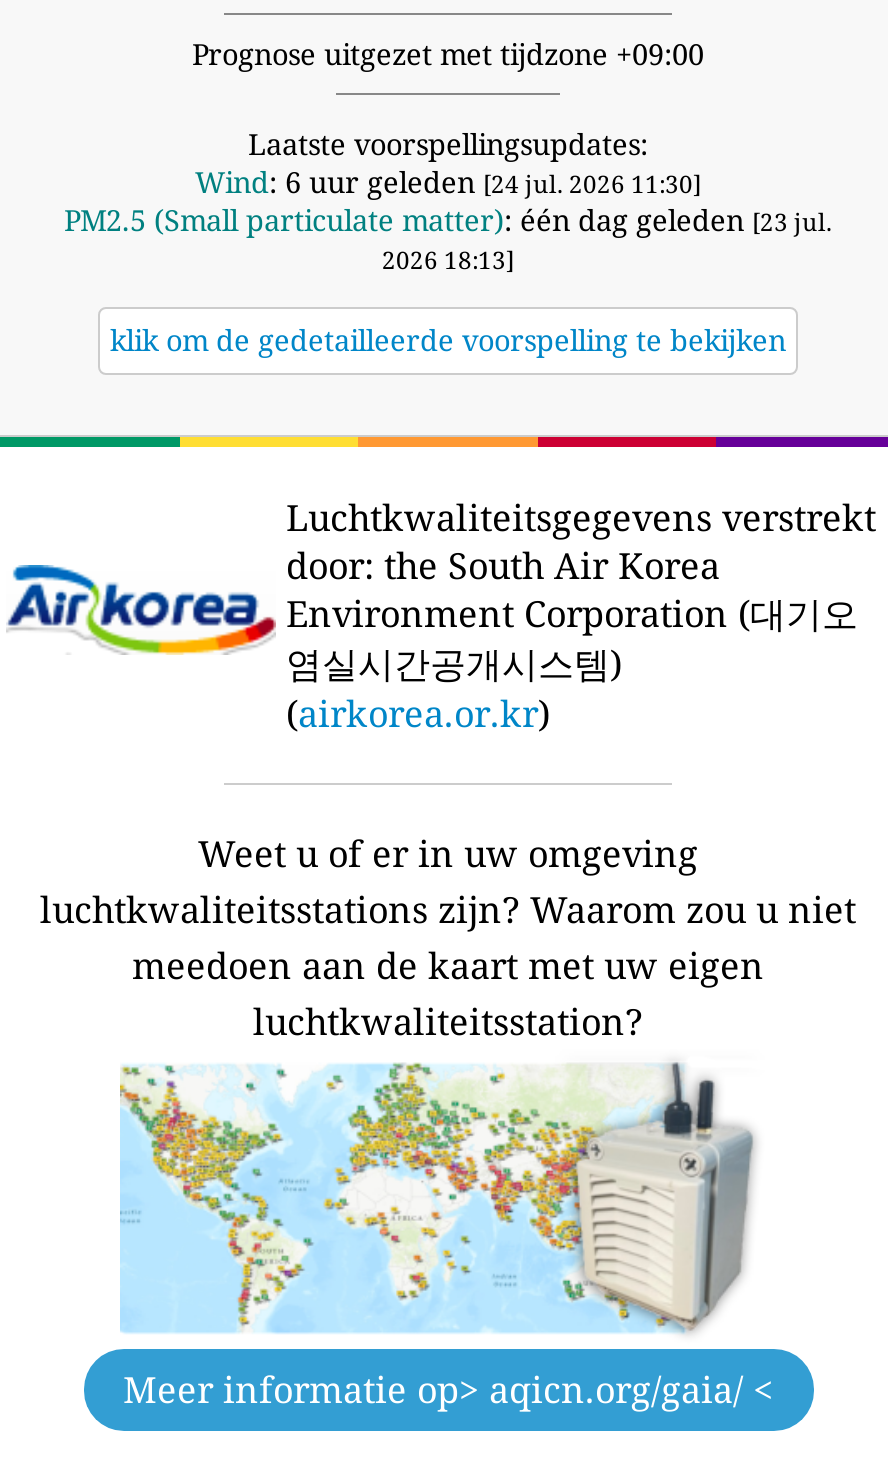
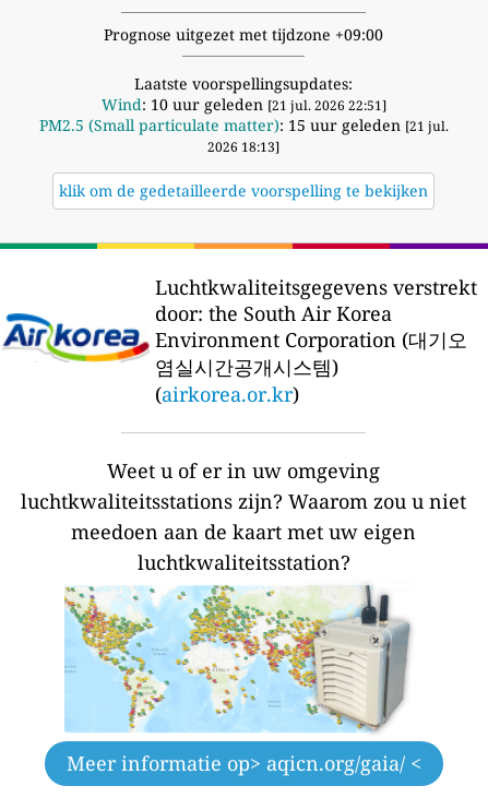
- Wind: 6 uur geleden [24 jul. 2026 11:30]
+ Wind: 10 uur geleden [21 jul. 2026 22:51]

- PM2.5 (Small particulate matter): één dag geleden [23 jul.
+ PM2.5 (Small particulate matter): 15 uur geleden [21 jul.
